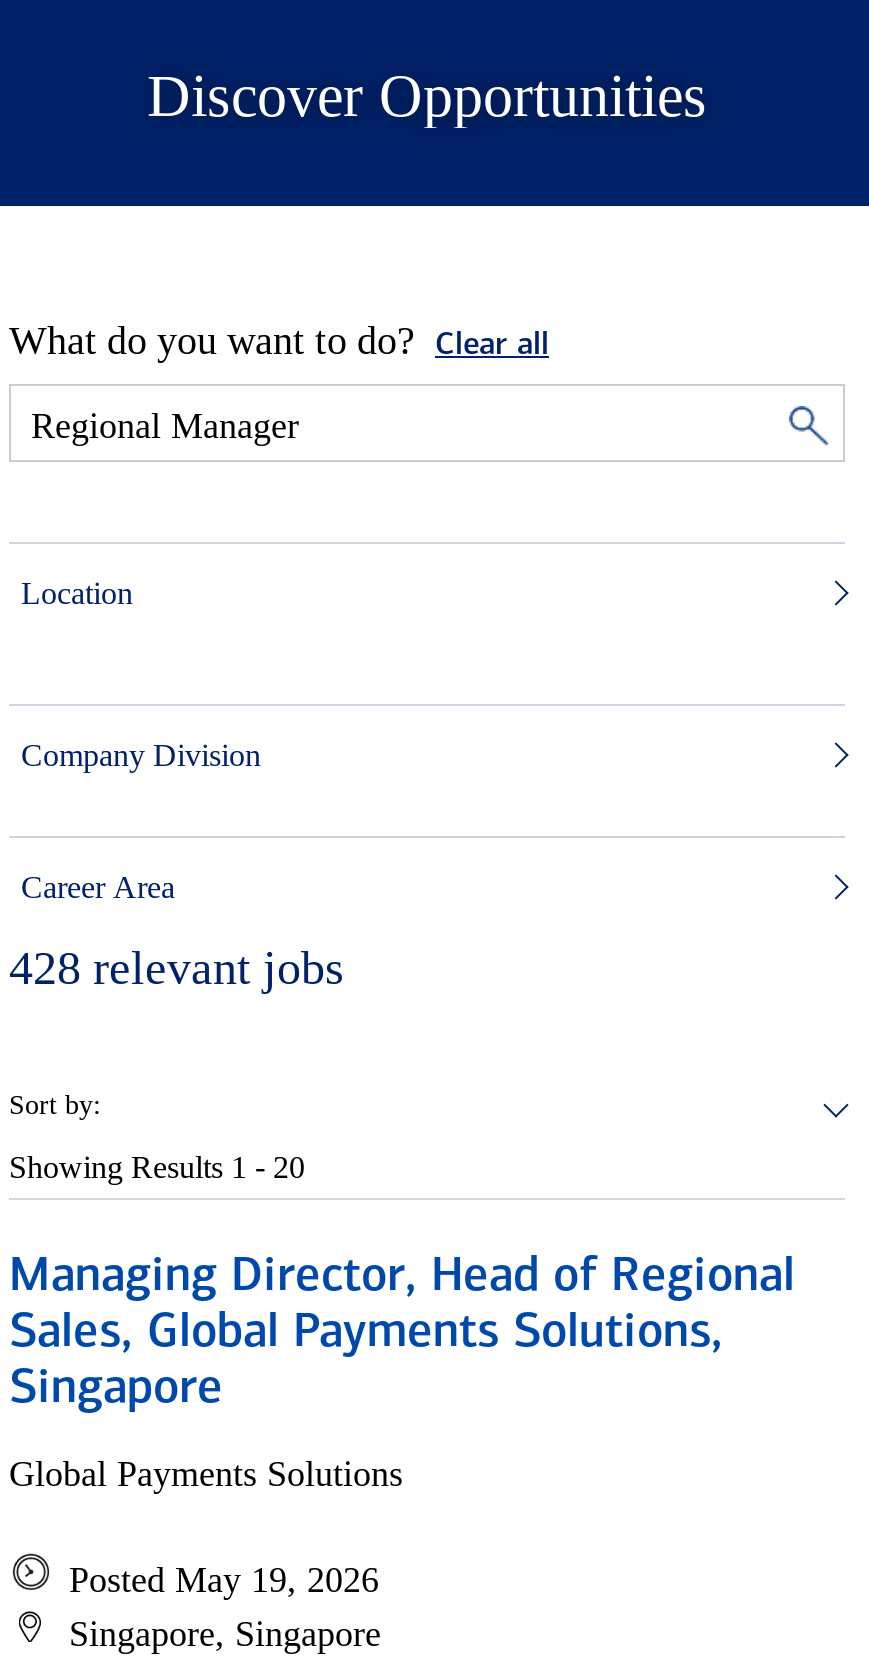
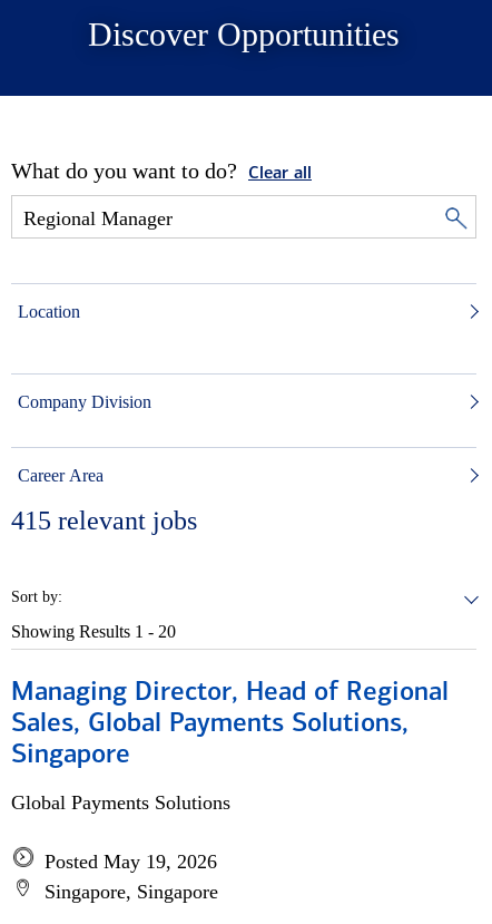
- 428 relevant jobs
+ 415 relevant jobs
